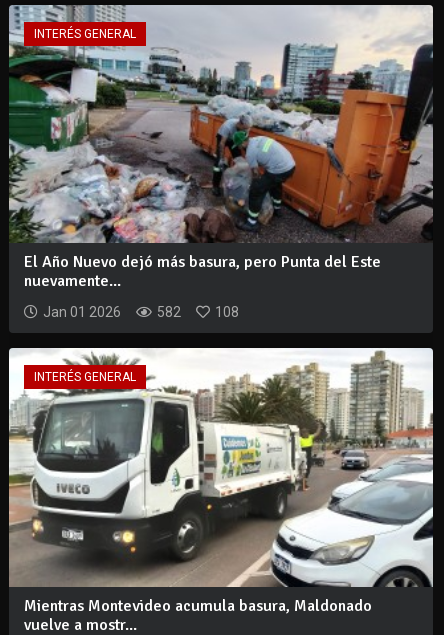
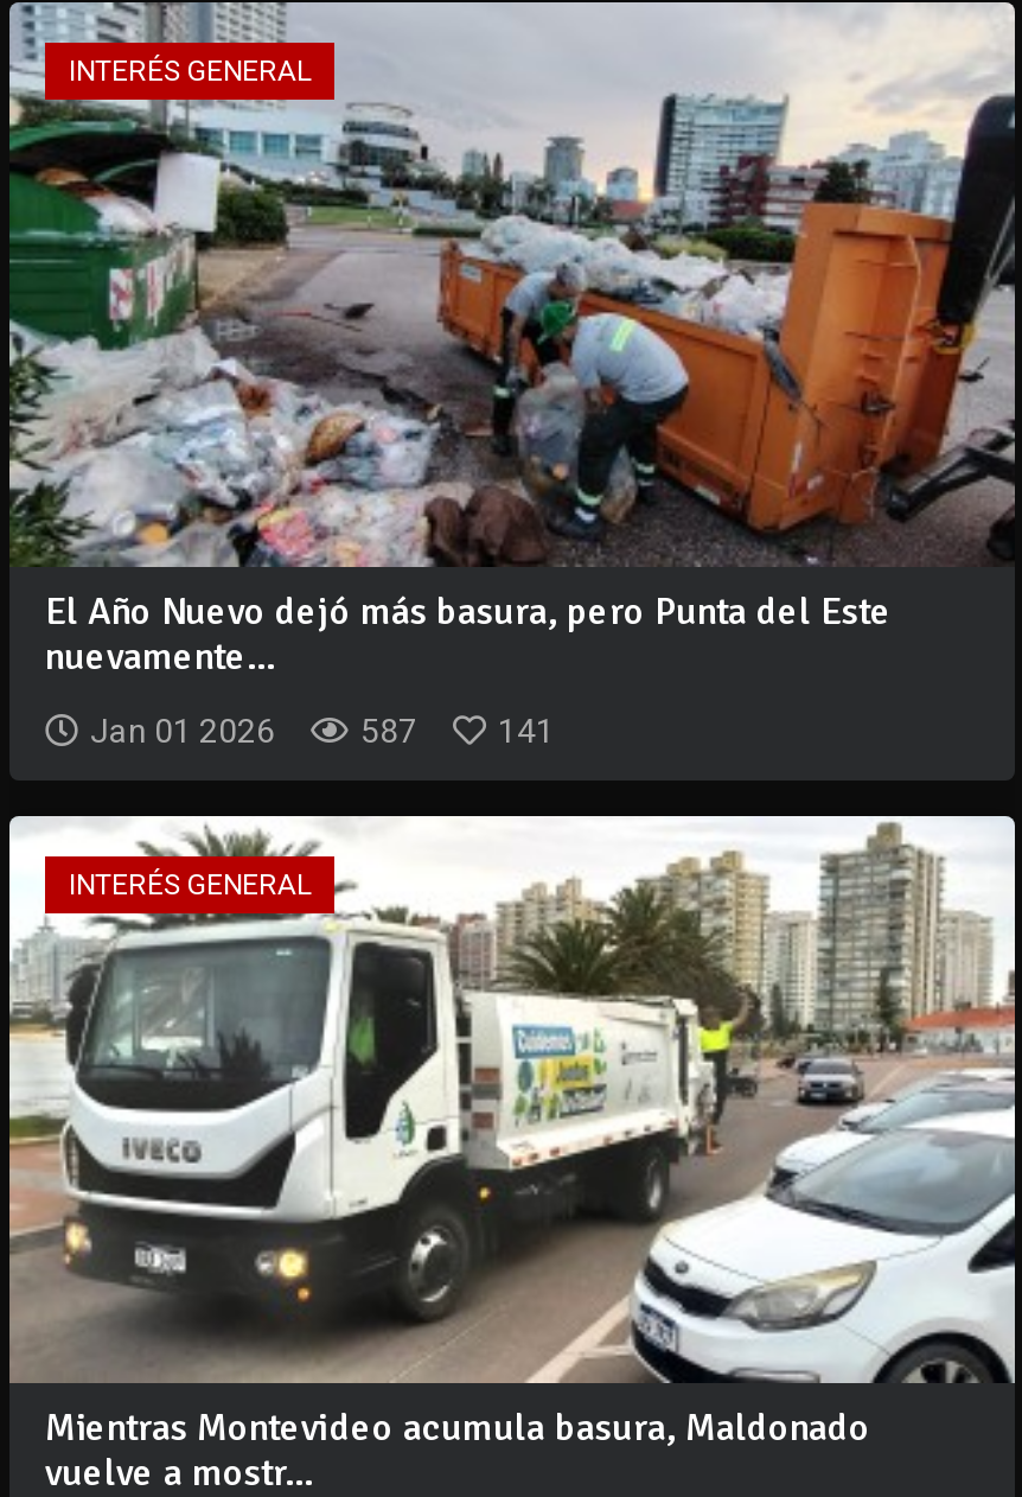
- 582
+ 587

- 108
+ 141
